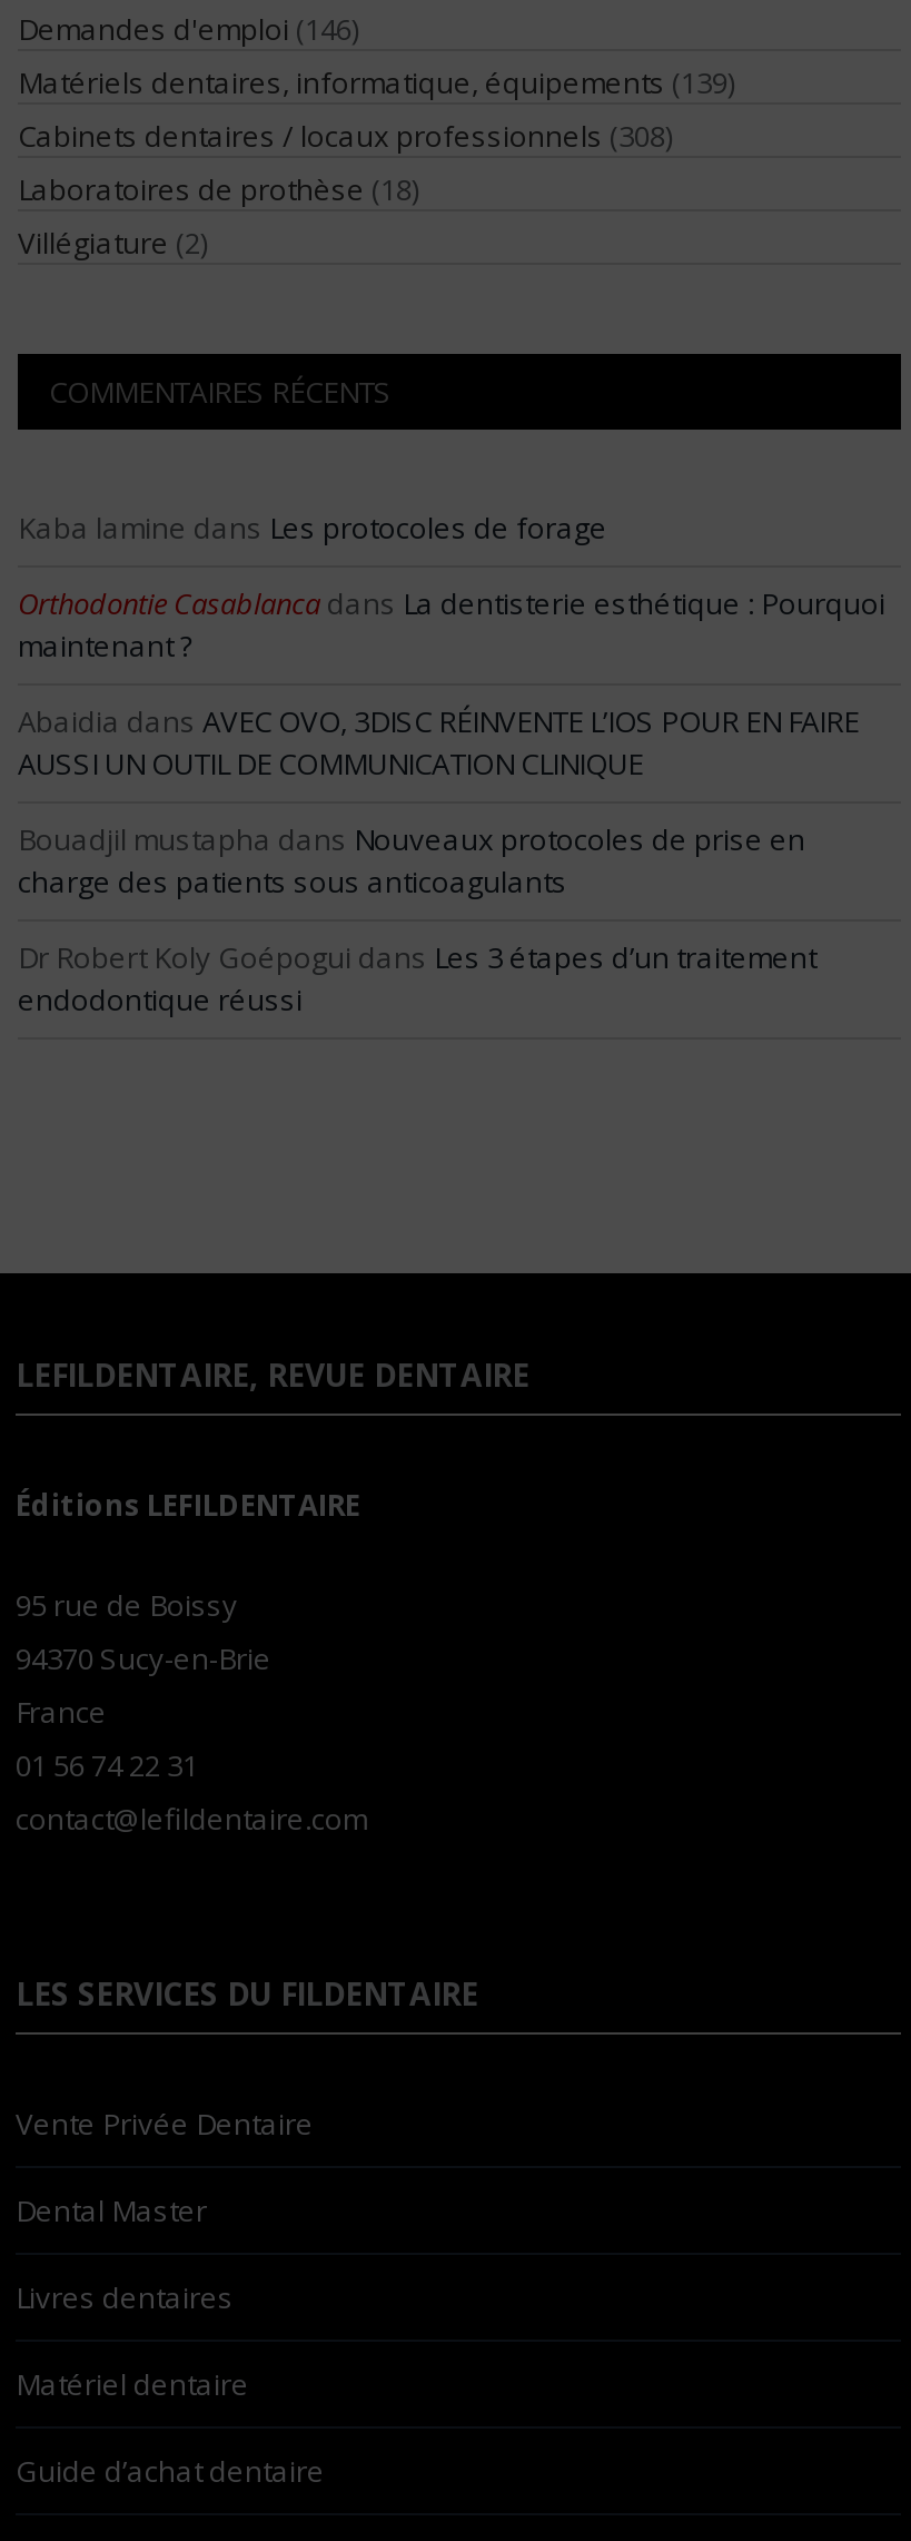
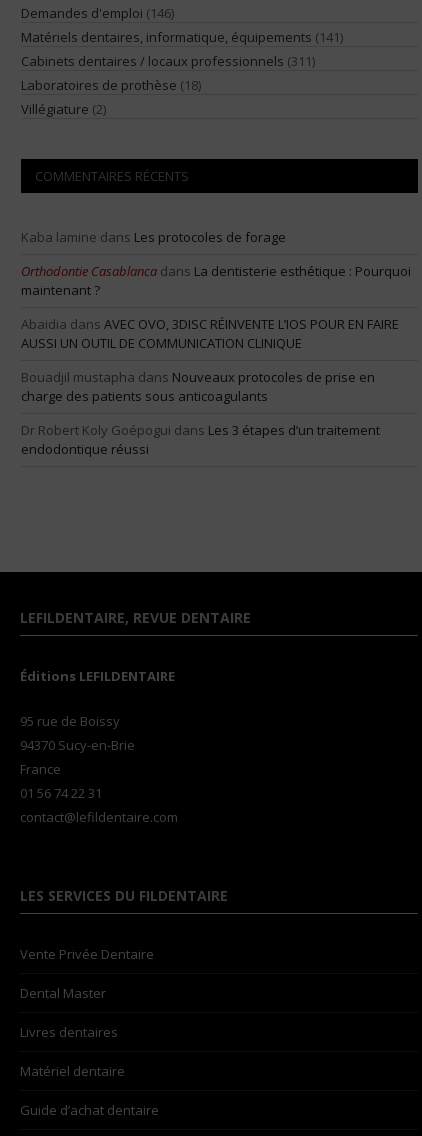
- Matériels dentaires, informatique, équipements (139)
+ Matériels dentaires, informatique, équipements (141)

- Cabinets dentaires / locaux professionnels (308)
+ Cabinets dentaires / locaux professionnels (311)
